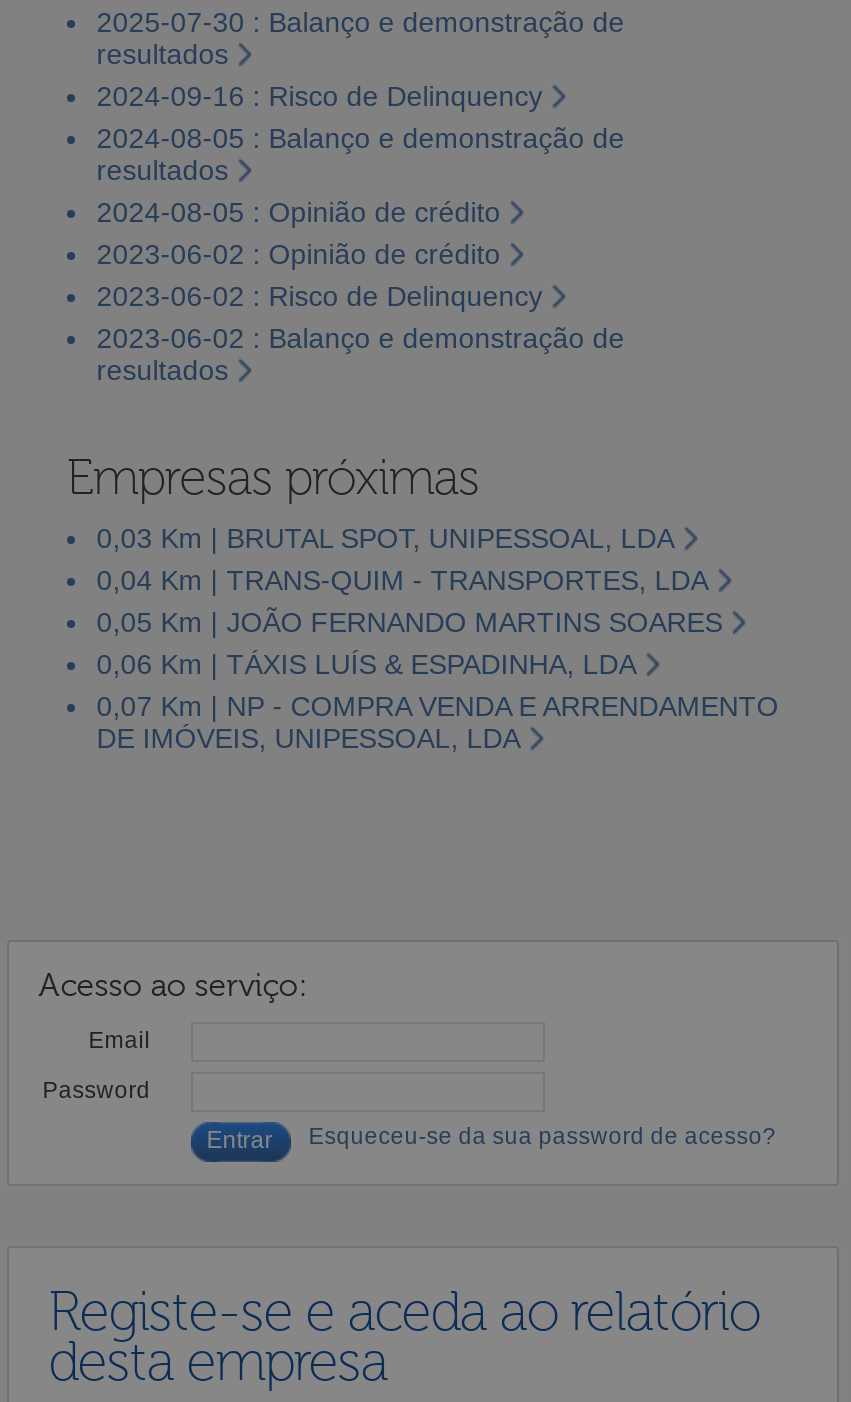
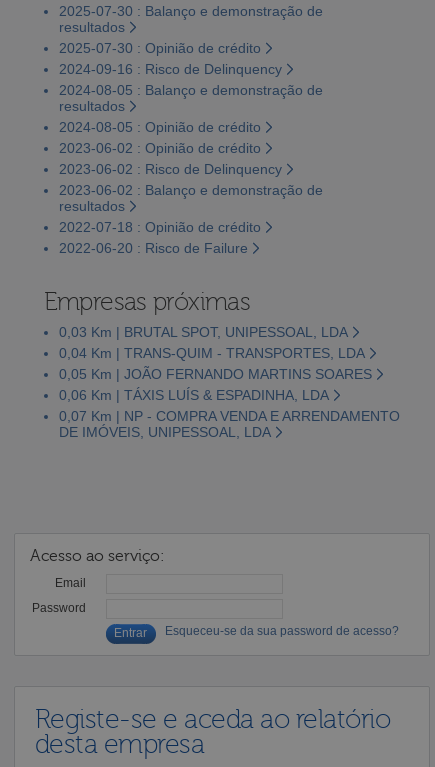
+ 2025-07-30 : Opinião de crédito

+ 2022-07-18 : Opinião de crédito
+ 2022-06-20 : Risco de Failure
